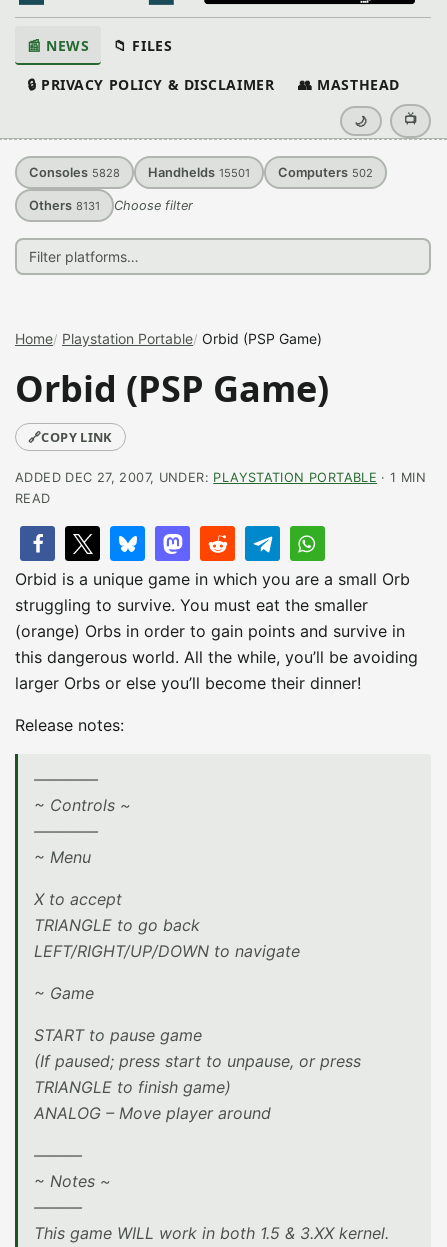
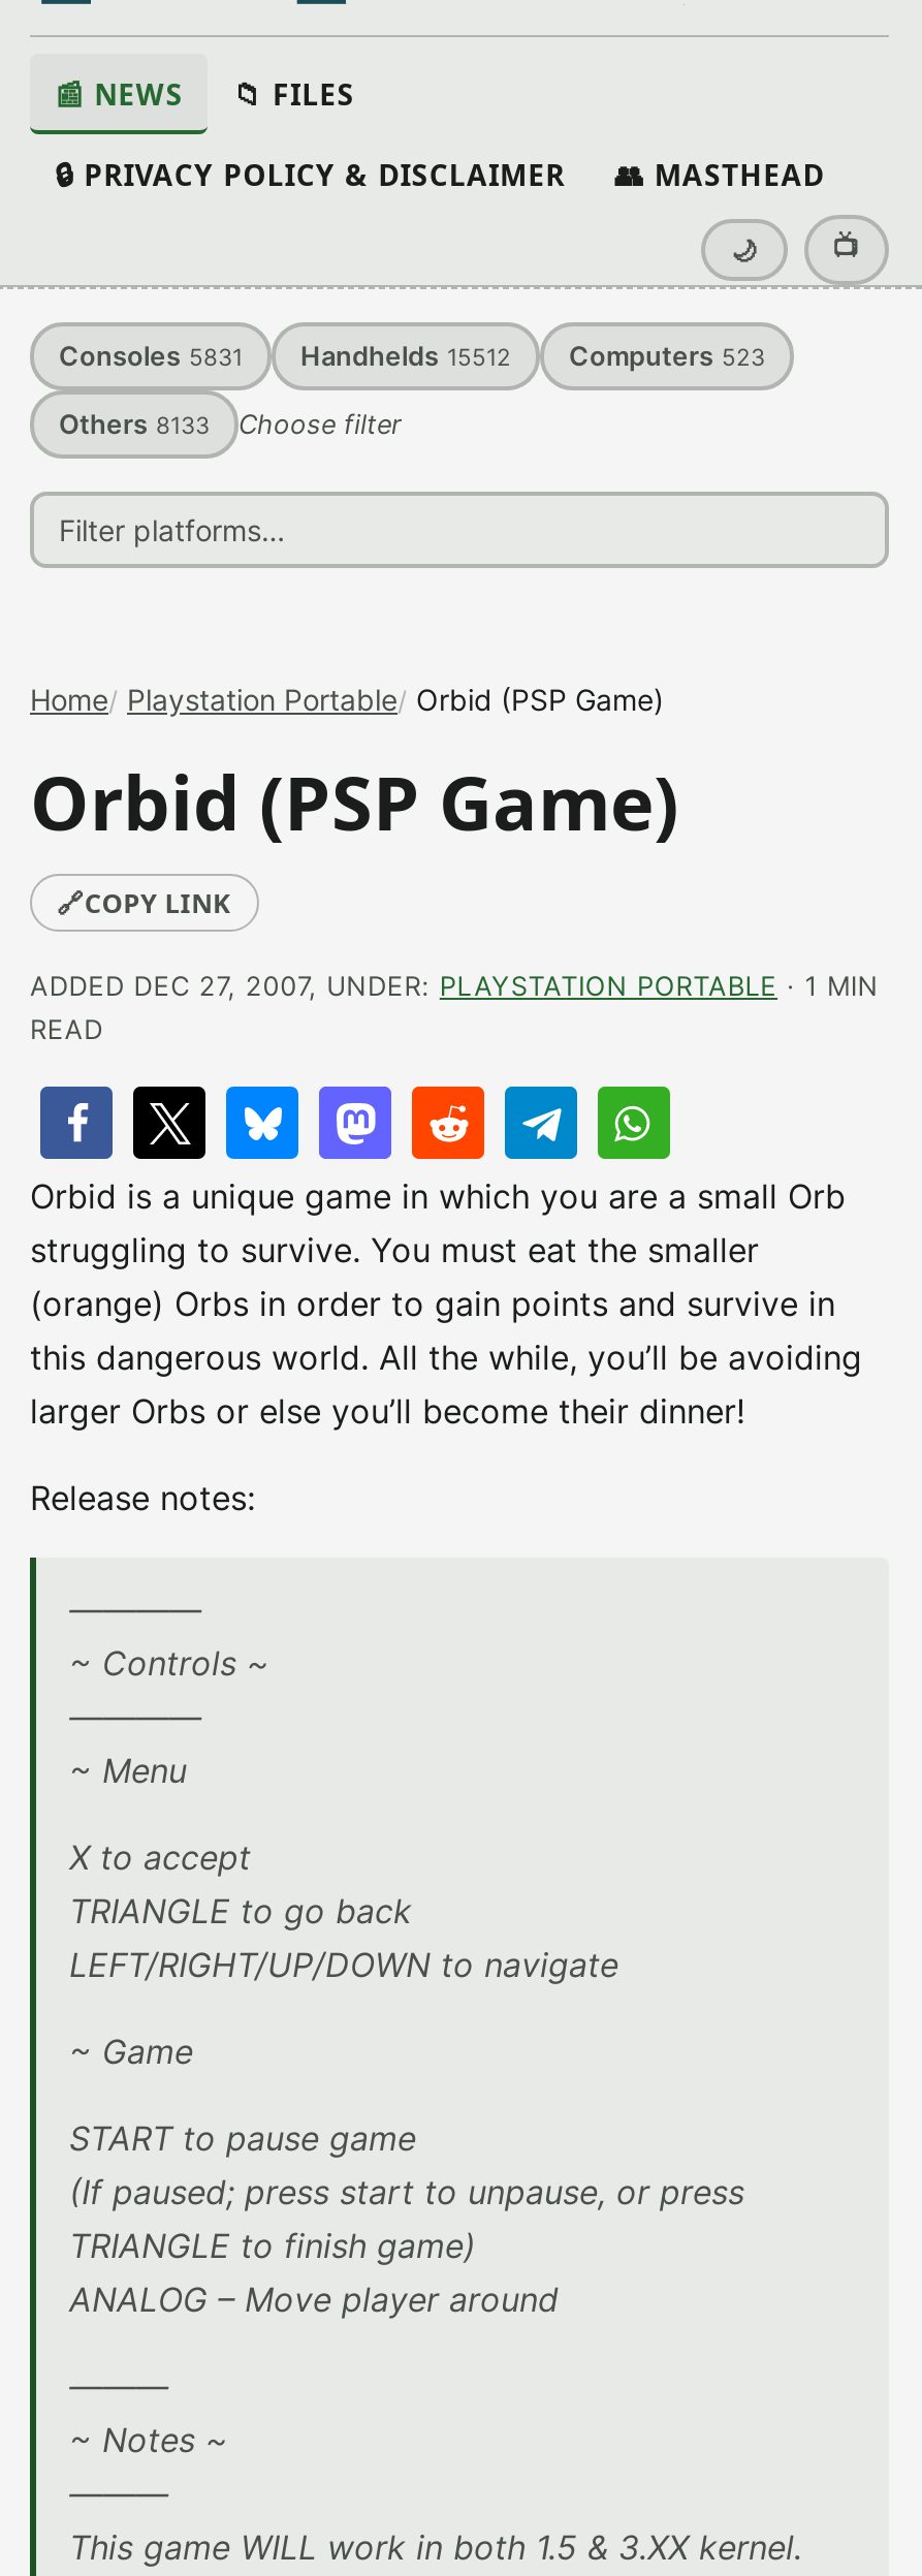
- Consoles 5828
+ Consoles 5831

- Handhelds 15501
+ Handhelds 15512

- Computers 502
+ Computers 523

- Others 8131 Choose filter
+ Others 8133 Choose filter
